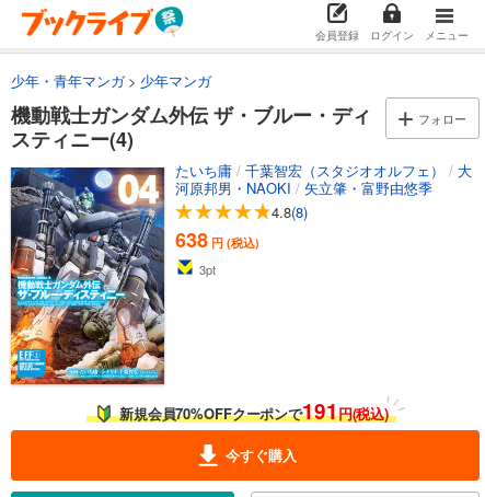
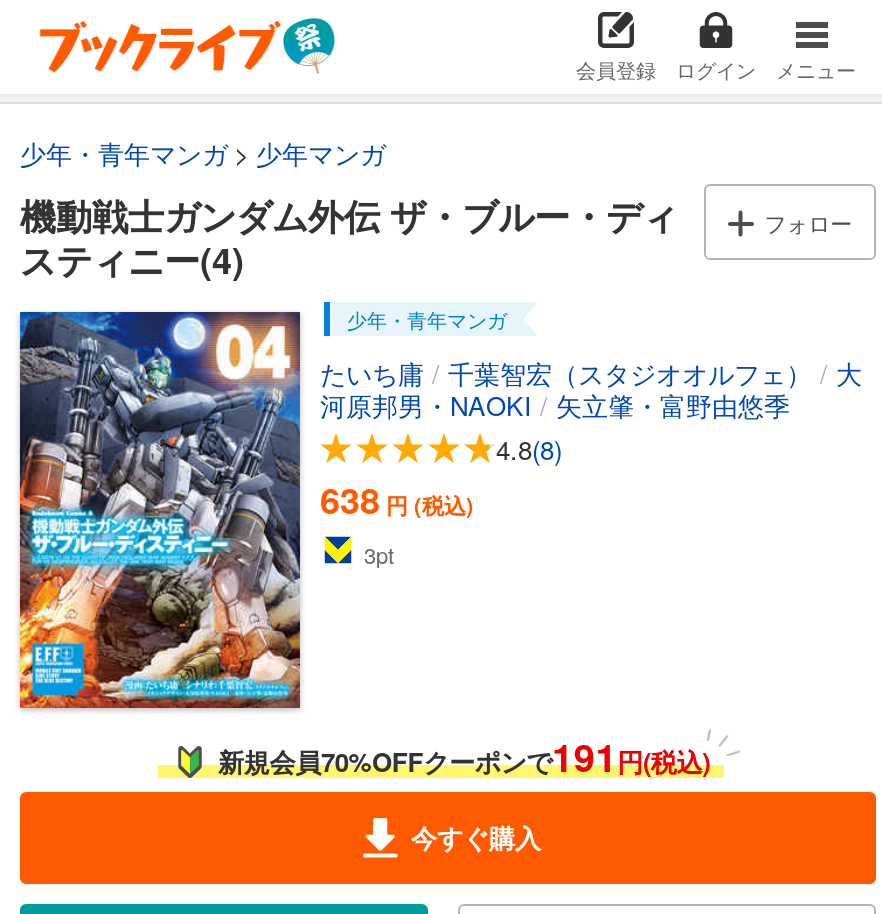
moved down: たいち庸/千葉智宏（スタジオオルフェ）/大 | 河原邦男・NAOKI/矢立肇・富野由悠季 | 4.8(8) | 638円 (税込) | 3pt

+ 少年・青年マンガ

- [image]
+ [image]
